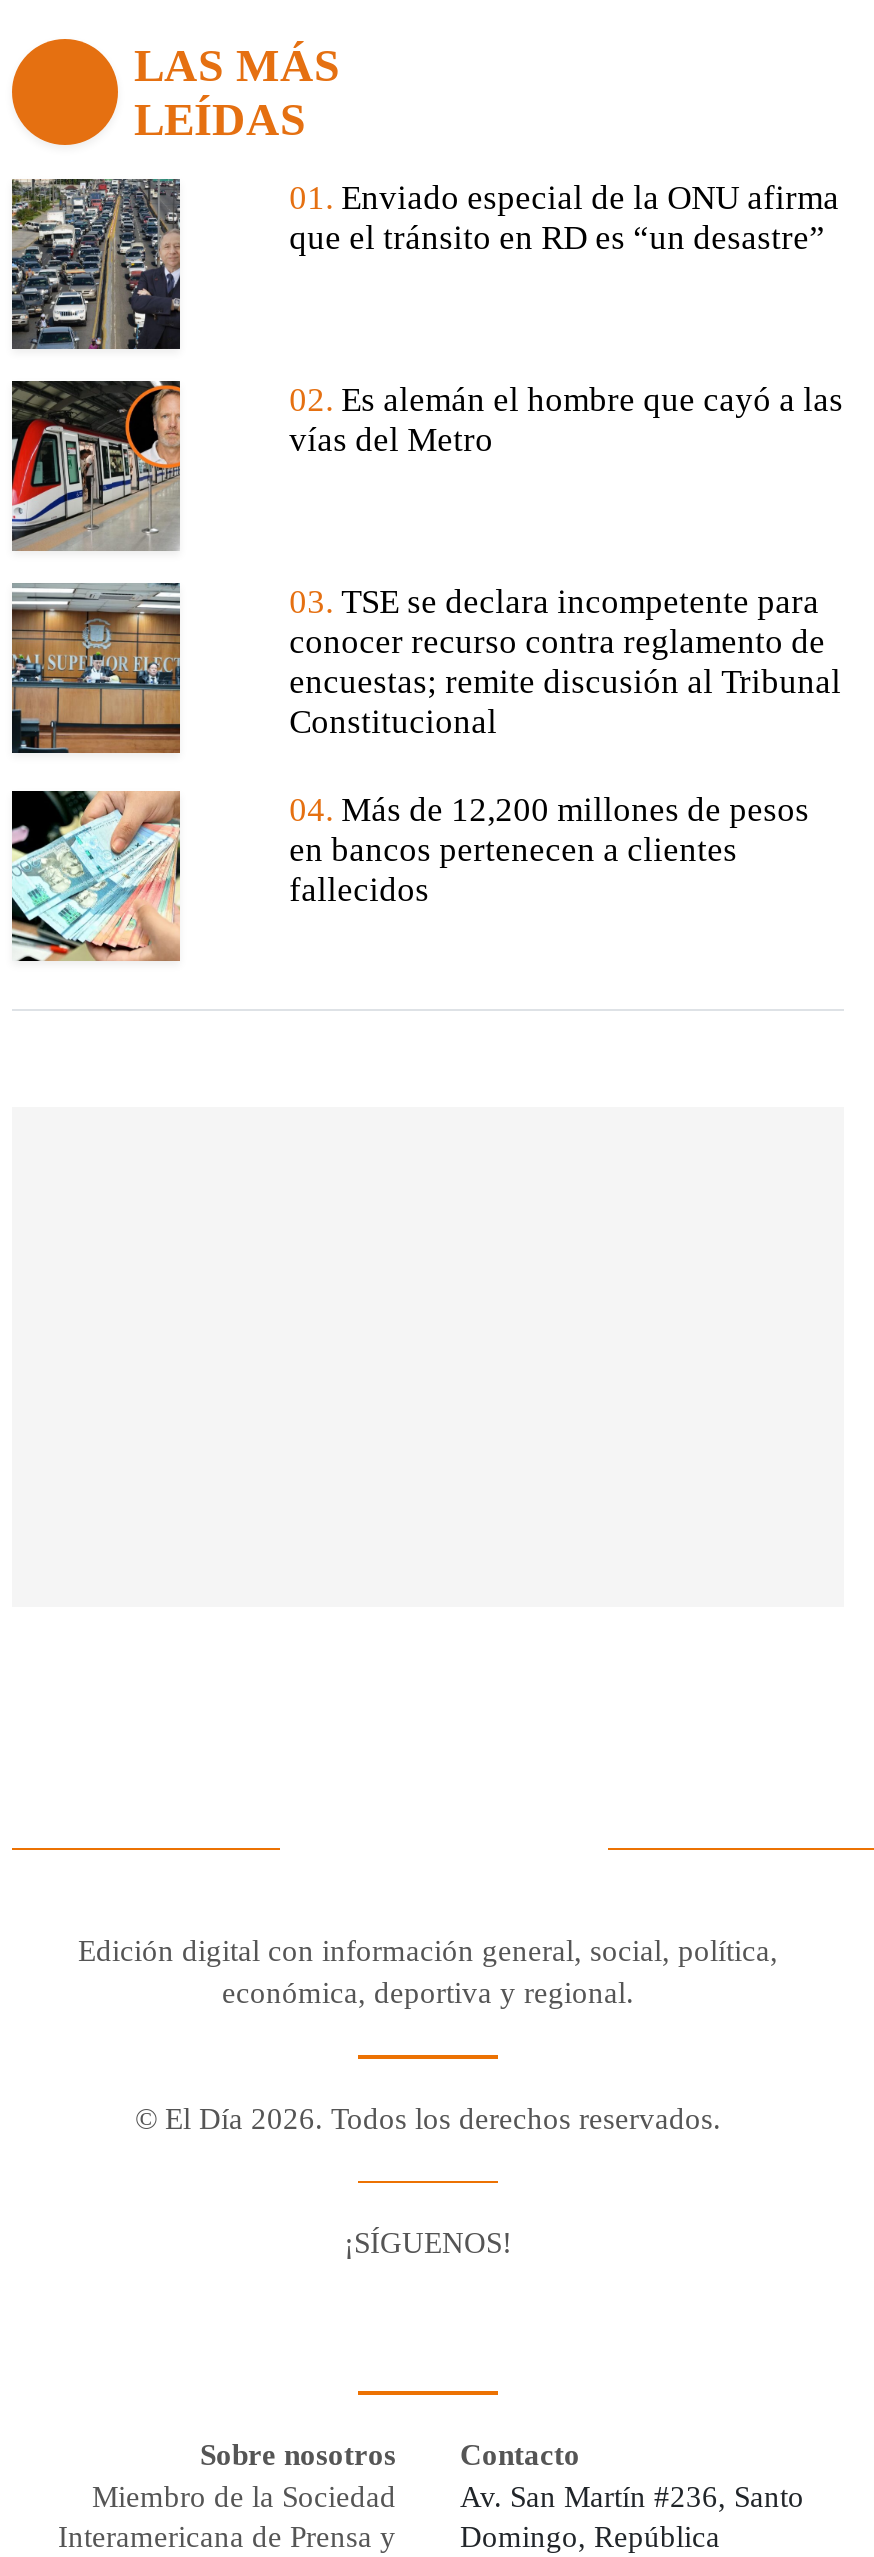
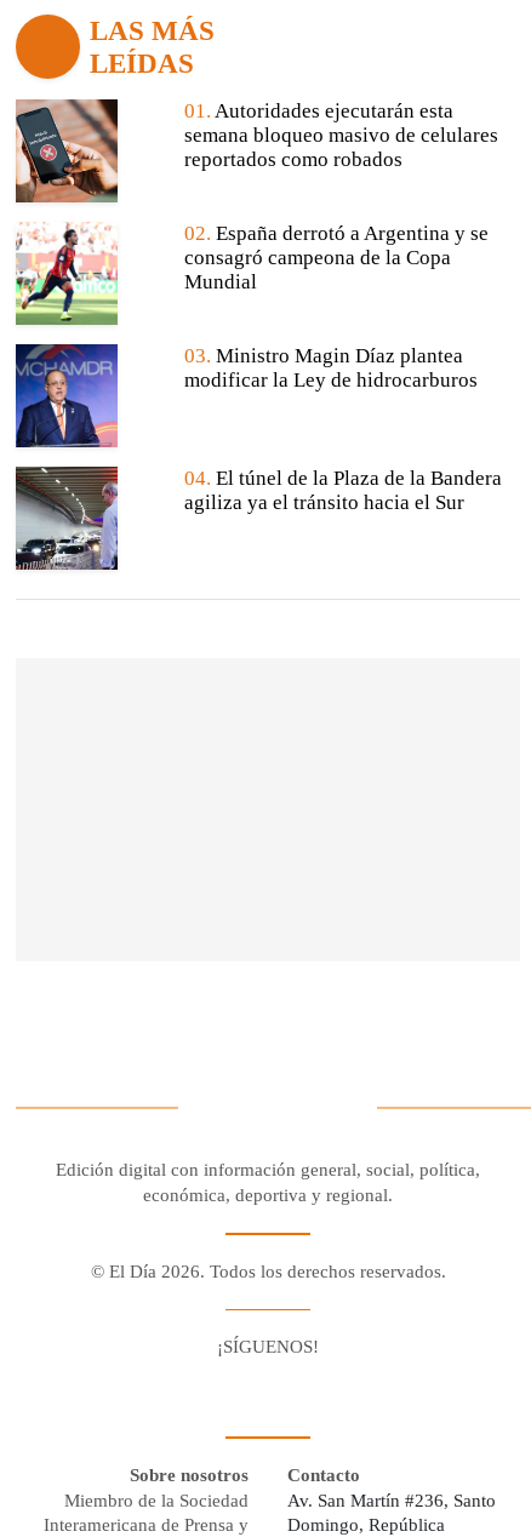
- [image]
+ [image]

- 01. Enviado especial de la ONU afirma
- que el tránsito en RD es “un desastre”
+ 01. Autoridades ejecutarán esta
+ semana bloqueo masivo de celulares
+ reportados como robados

- [image]
+ [image]

- 02. Es alemán el hombre que cayó a las
- vías del Metro
+ 02. España derrotó a Argentina y se
+ consagró campeona de la Copa
+ Mundial

- [image]
+ [image]

- 03. TSE se declara incompetente para
- conocer recurso contra reglamento de
- encuestas; remite discusión al Tribunal
- Constitucional
+ 03. Ministro Magin Díaz plantea
+ modificar la Ley de hidrocarburos

- [image]
+ [image]

- 04. Más de 12,200 millones de pesos
- en bancos pertenecen a clientes
- fallecidos
+ 04. El túnel de la Plaza de la Bandera
+ agiliza ya el tránsito hacia el Sur
